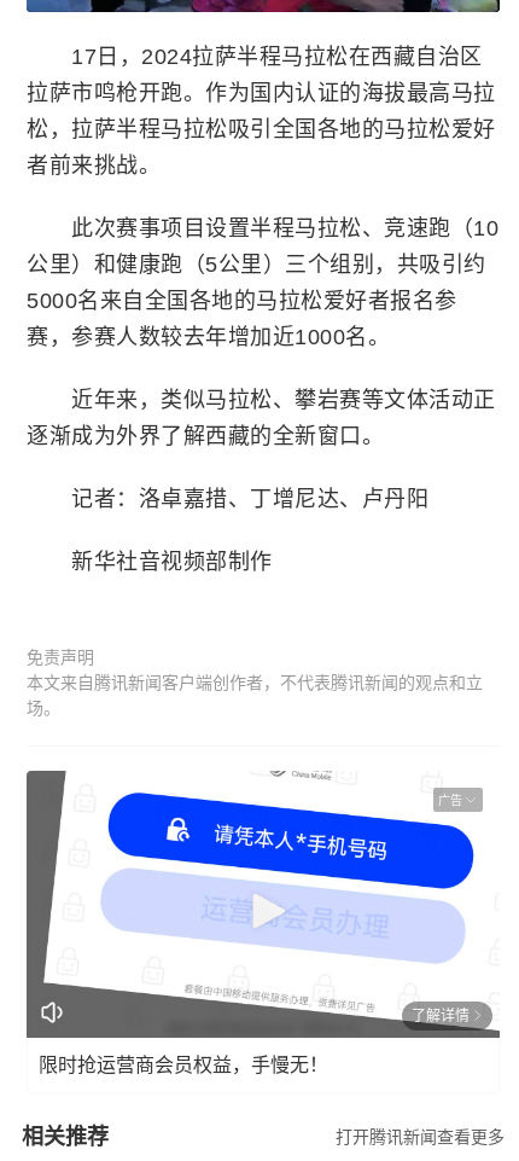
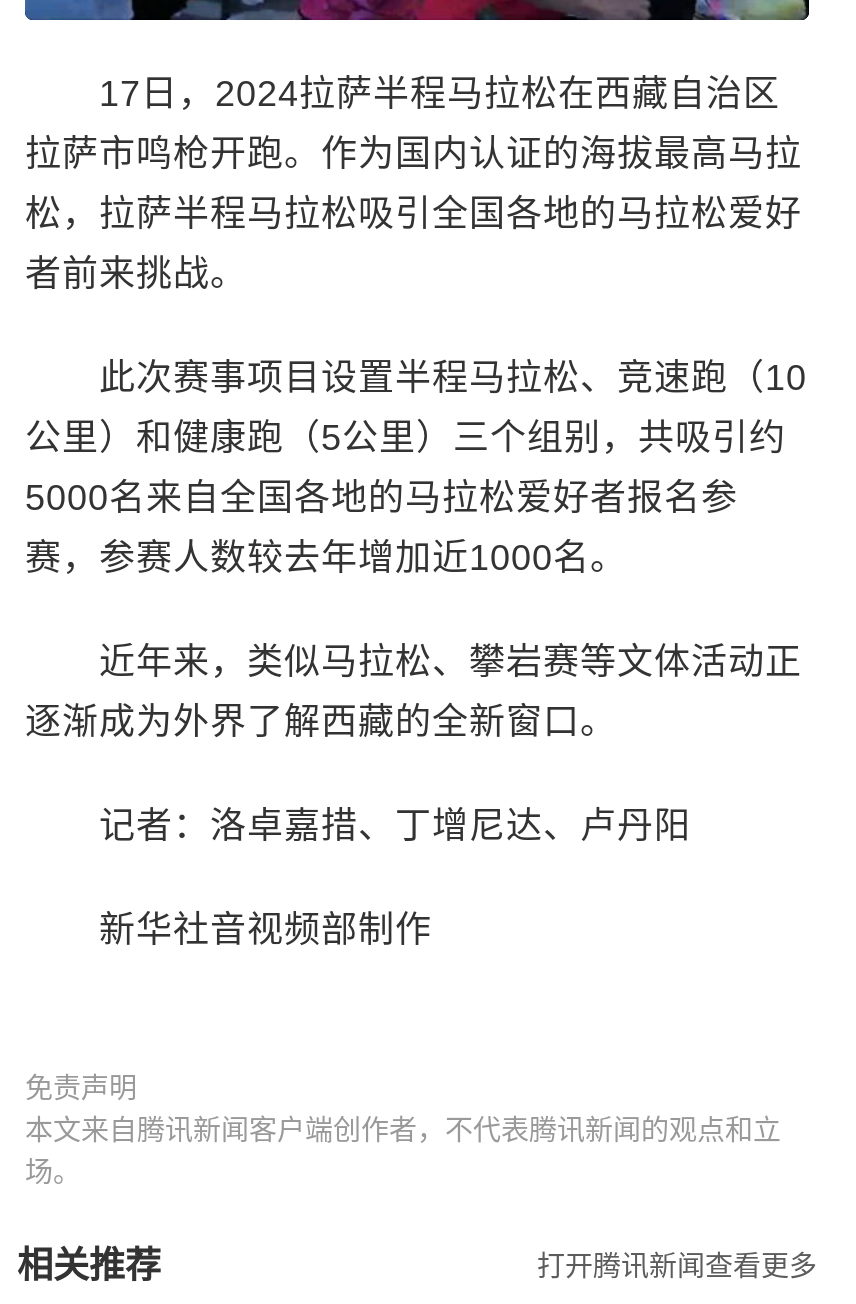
- [image]
- 广告

- 了解详情
- 限时抢运营商会员权益，手慢无！
